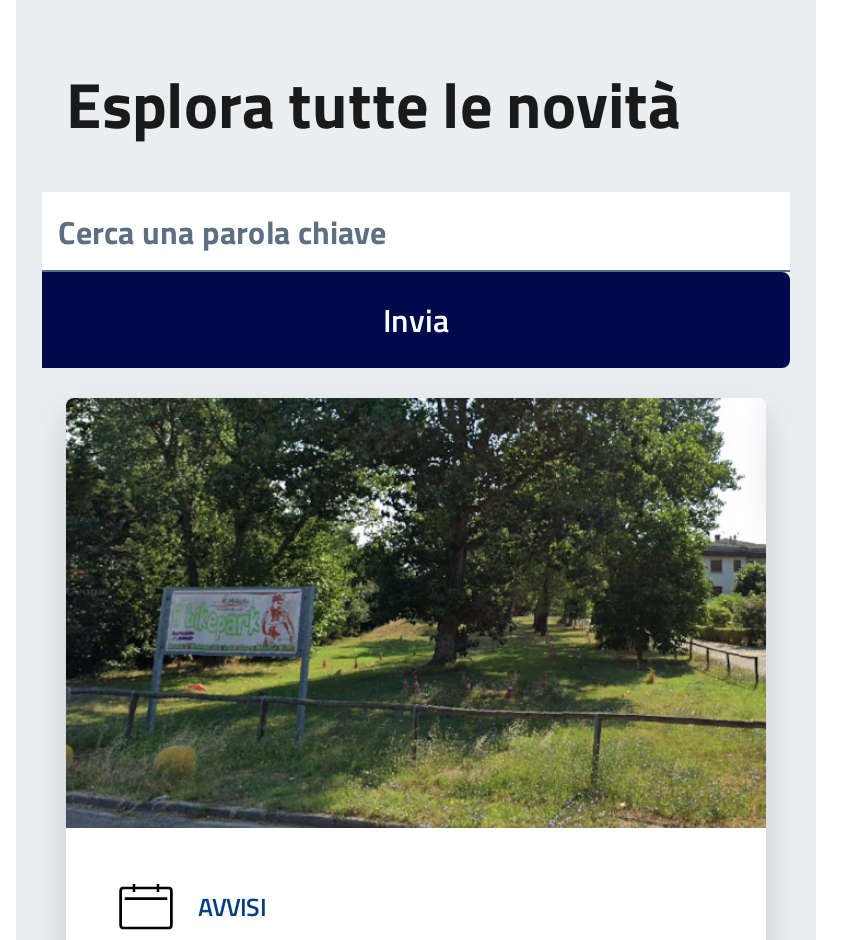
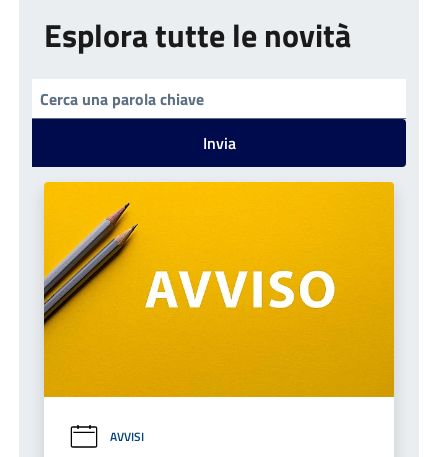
- [image]
+ [image]
